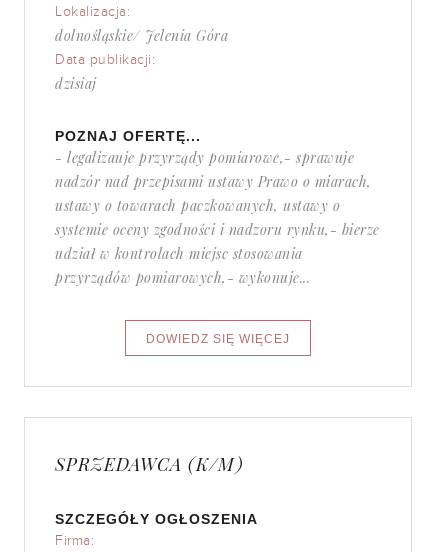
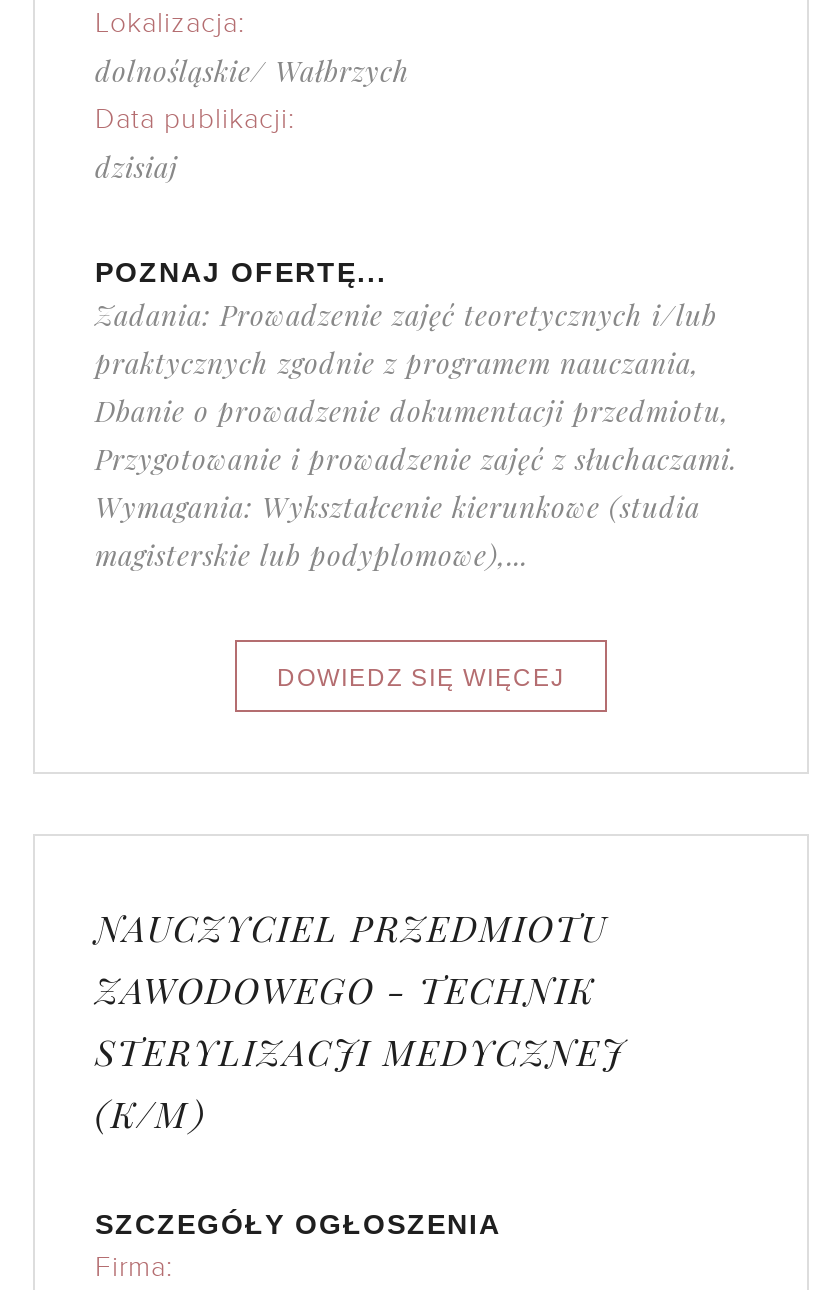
- dolnośląskie/ Jelenia Góra
+ dolnośląskie/ Wałbrzych

- - legalizauje przyrządy pomiarowe,- sprawuje
- nadzór nad przepisami ustawy Prawo o miarach,
- ustawy o towarach paczkowanych, ustawy o
- systemie oceny zgodności i nadzoru rynku,- bierze
- udział w kontrolach miejsc stosowania
- przyrządów pomiarowych,- wykonuje...
+ Zadania: Prowadzenie zajęć teoretycznych i/lub
+ praktycznych zgodnie z programem nauczania,
+ Dbanie o prowadzenie dokumentacji przedmiotu,
+ Przygotowanie i prowadzenie zajęć z słuchaczami.
+ Wymagania: Wykształcenie kierunkowe (studia
+ magisterskie lub podyplomowe),...

- SPRZEDAWCA (K/M)
+ NAUCZYCIEL PRZEDMIOTU
+ ZAWODOWEGO - TECHNIK
+ STERYLIZACJI MEDYCZNEJ
+ (K/M)
